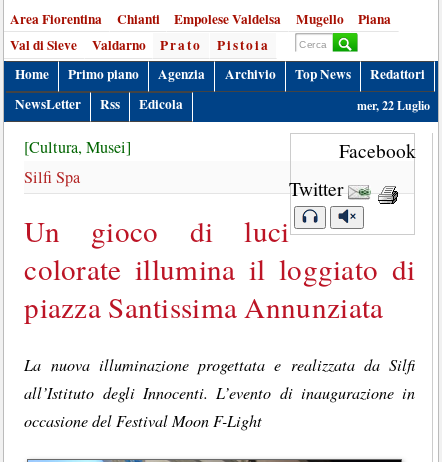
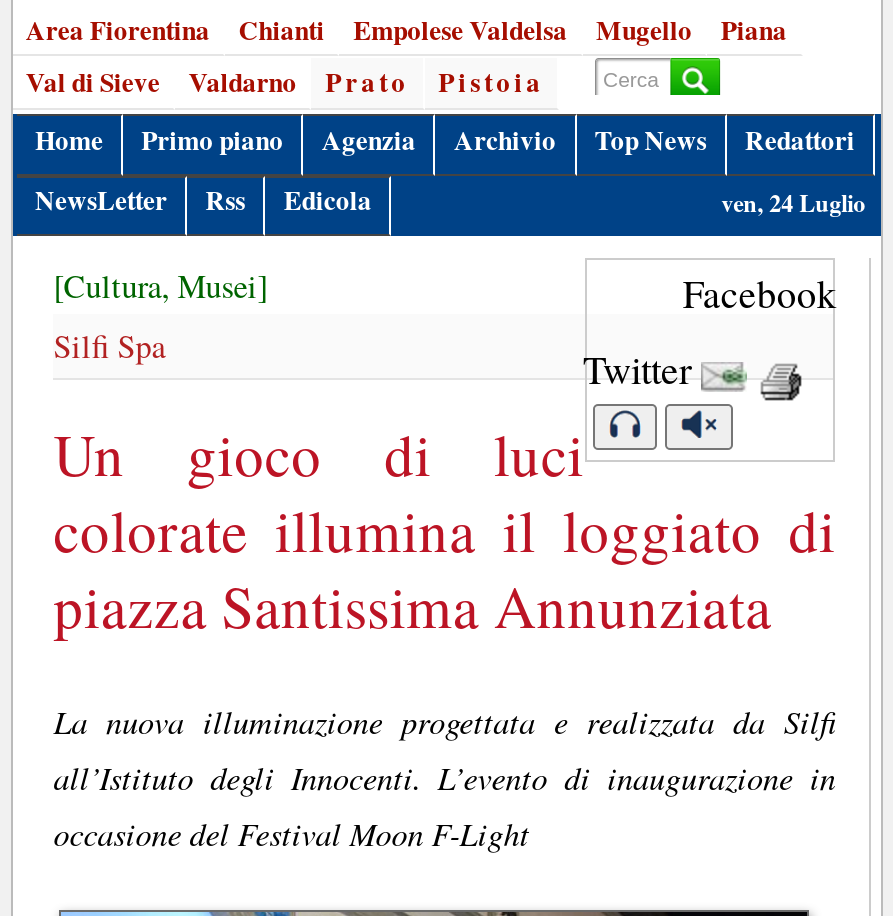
- mer, 22 Luglio
+ ven, 24 Luglio
